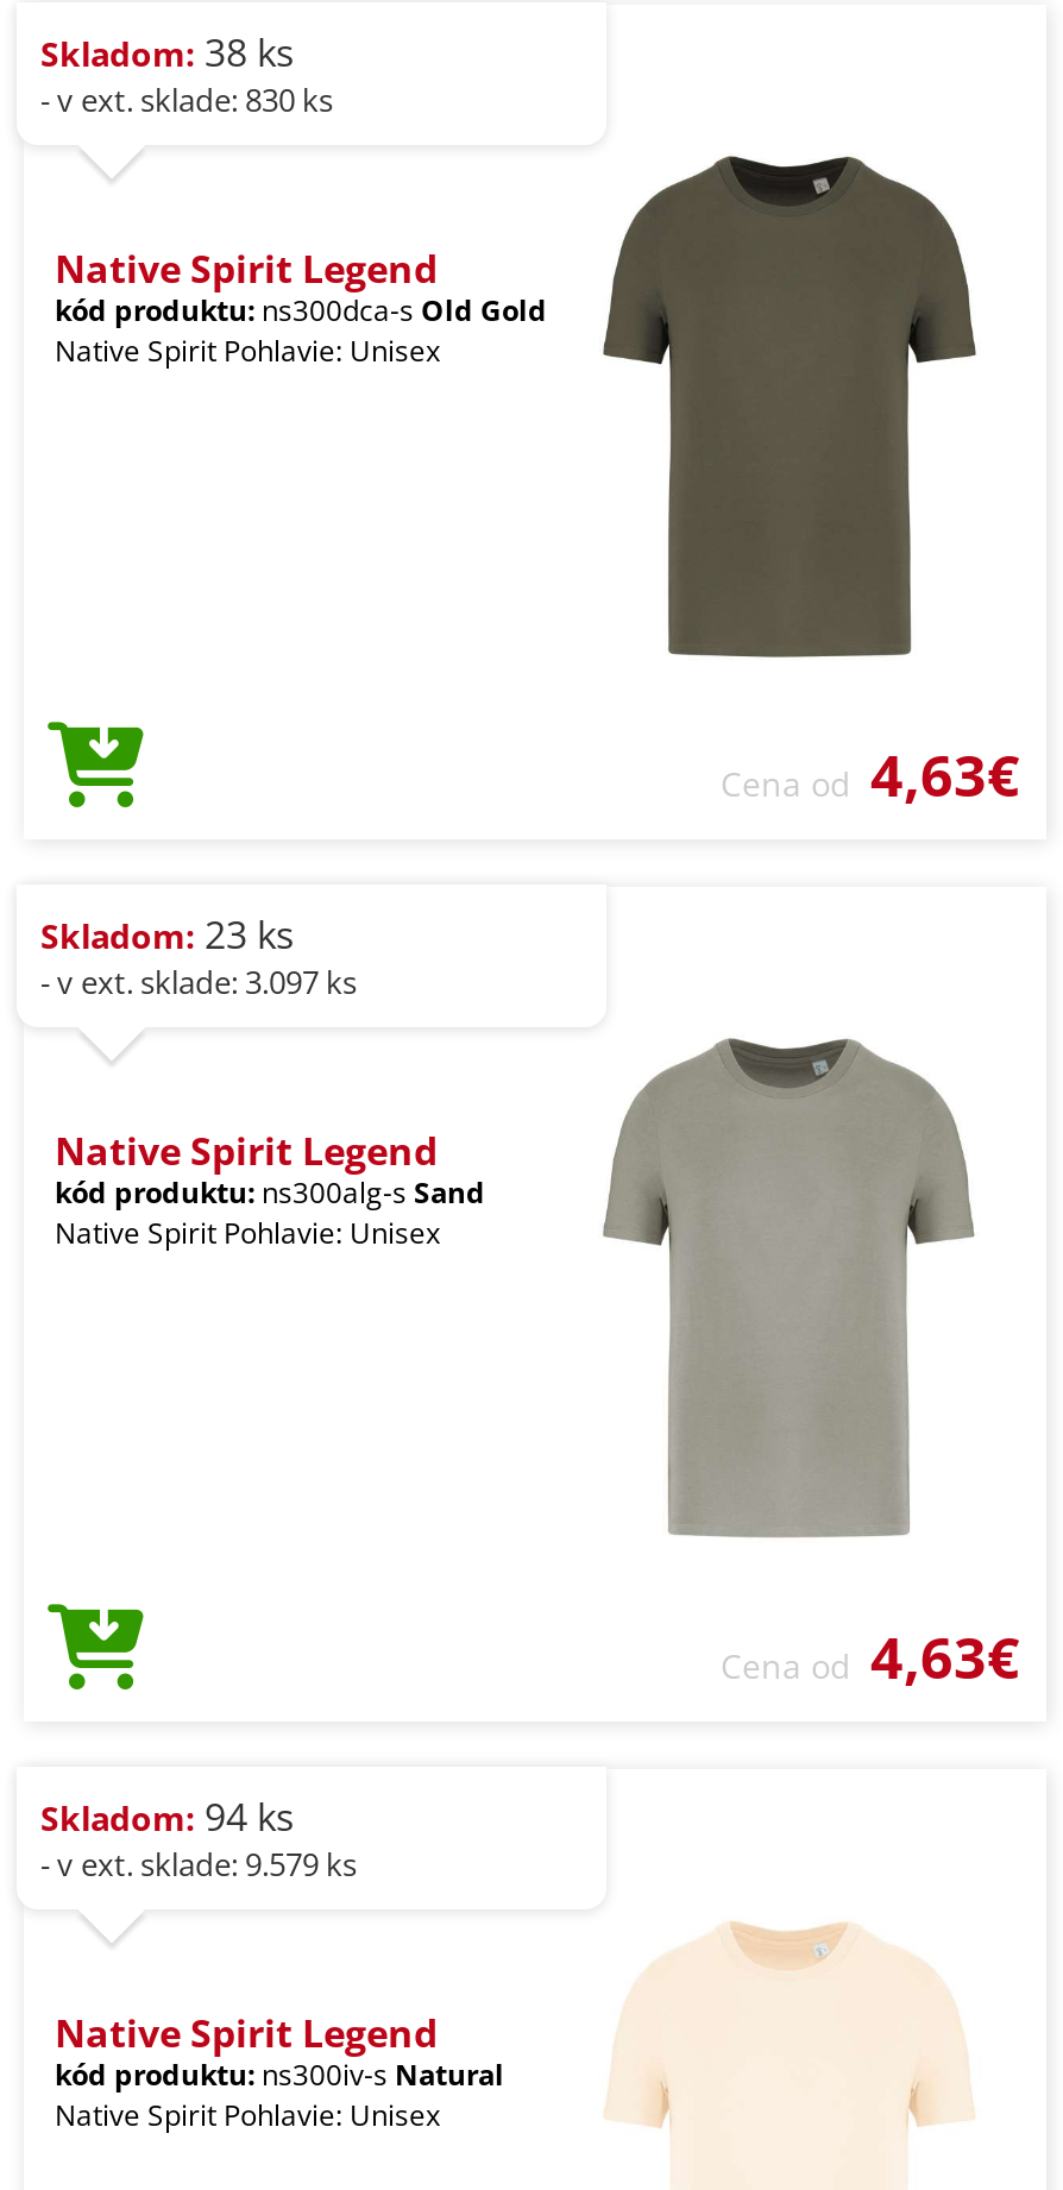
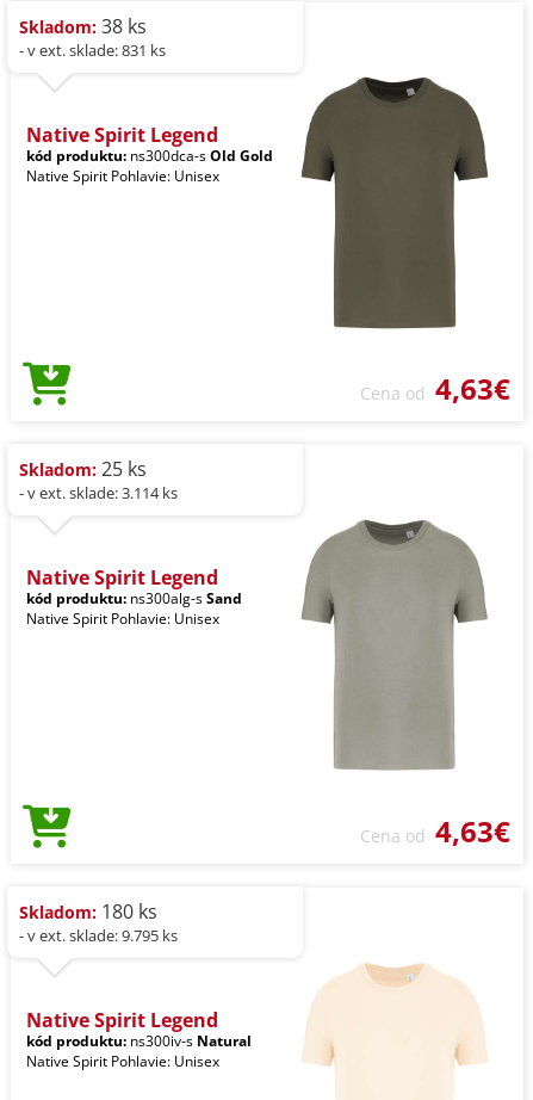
- - v ext. sklade: 830 ks
+ - v ext. sklade: 831 ks

- Skladom: 23 ks
+ Skladom: 25 ks

- - v ext. sklade: 3.097 ks
+ - v ext. sklade: 3.114 ks

- Skladom: 94 ks
+ Skladom: 180 ks

- - v ext. sklade: 9.579 ks
+ - v ext. sklade: 9.795 ks
